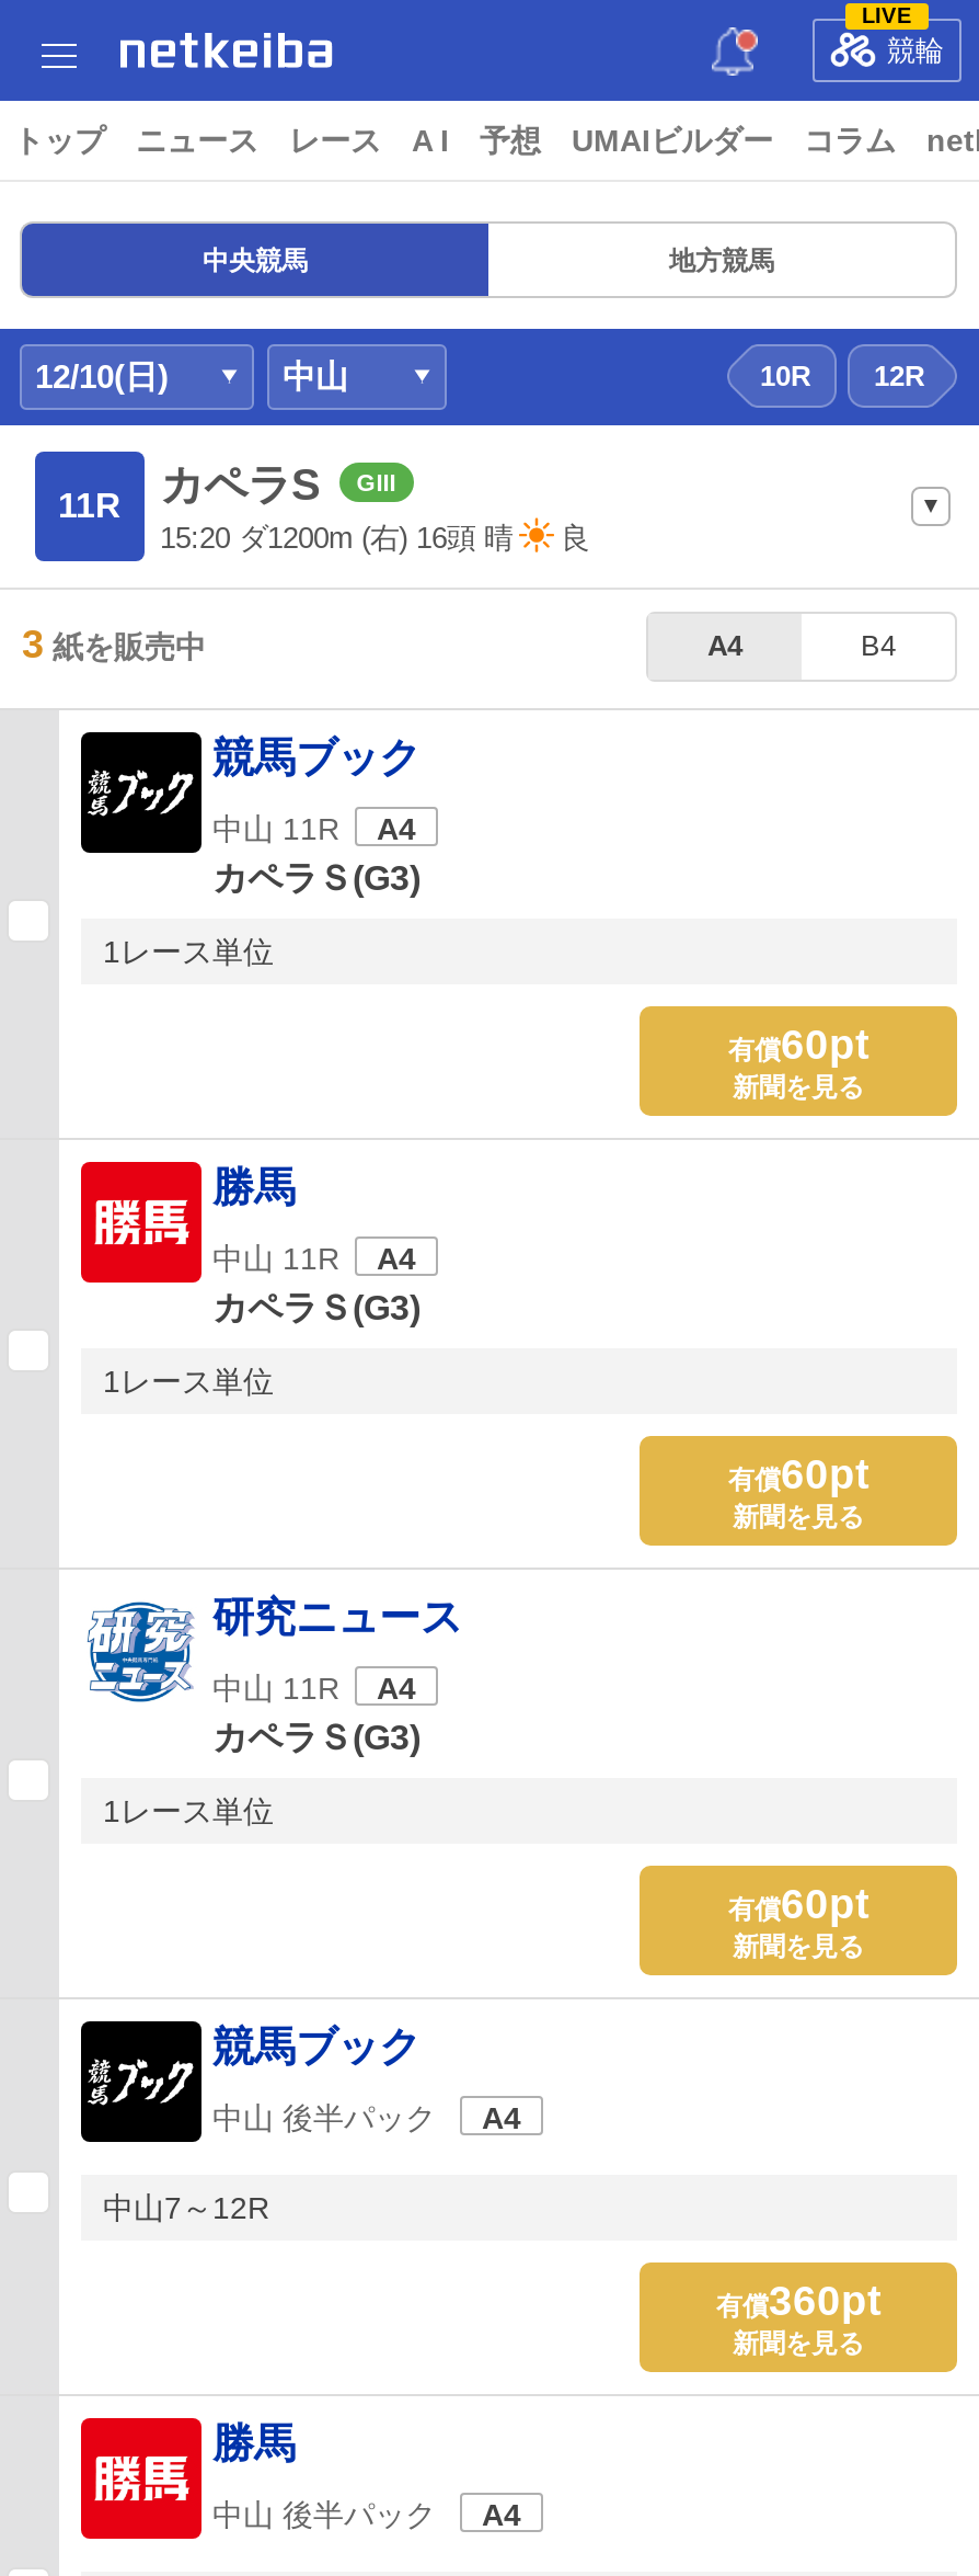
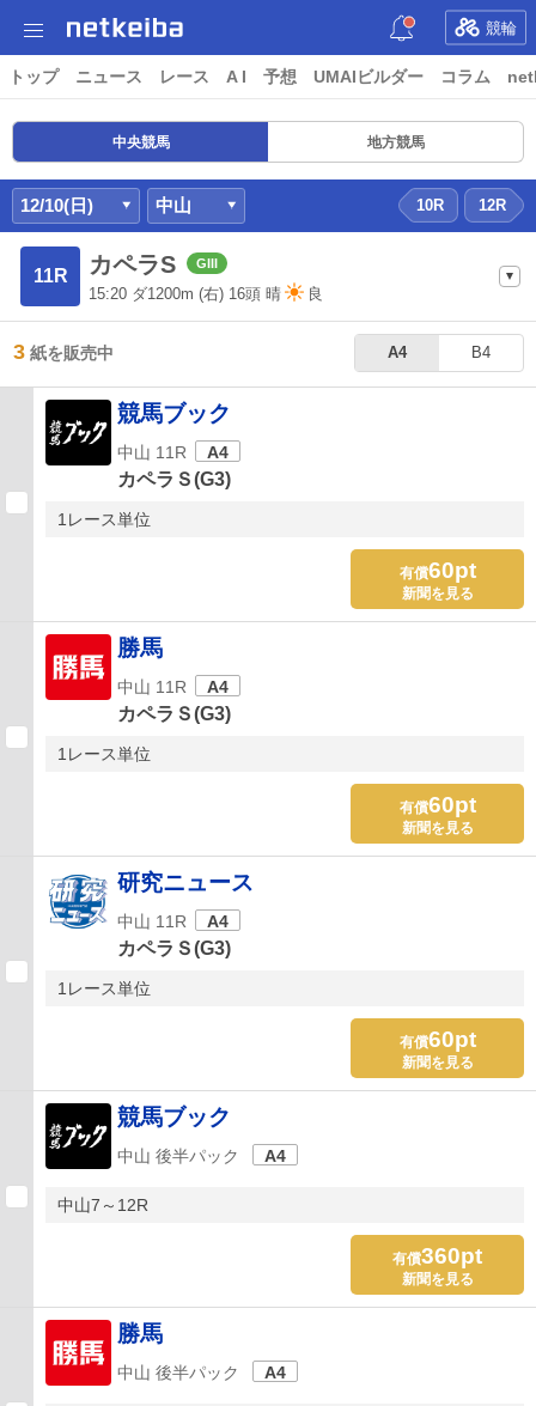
- LIVE
